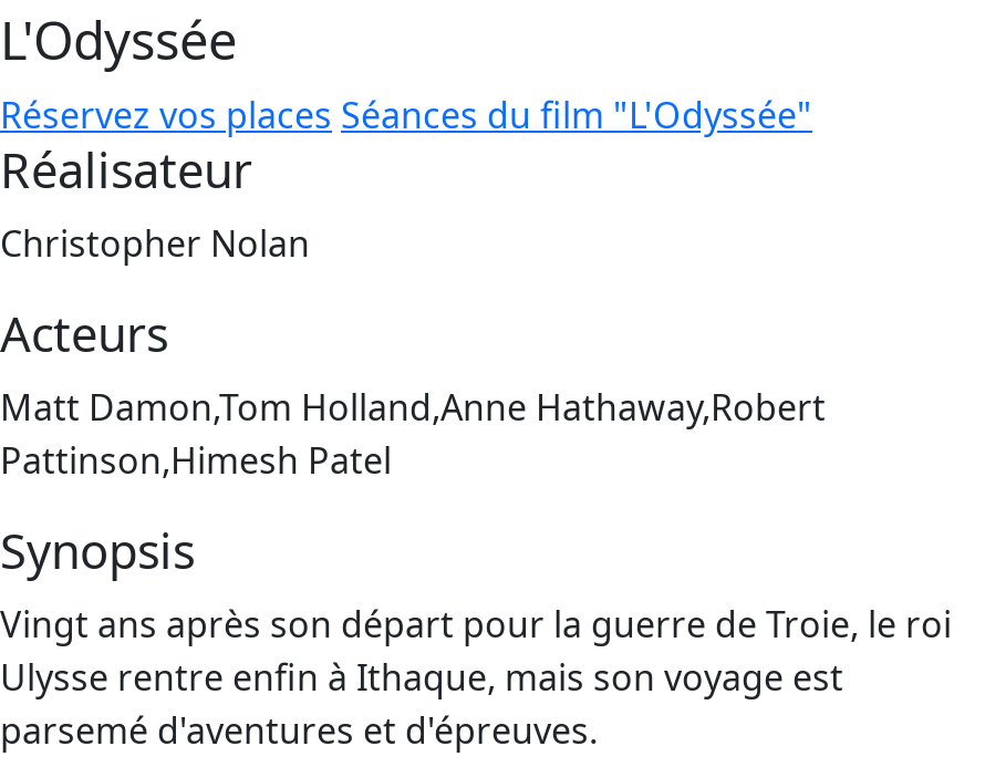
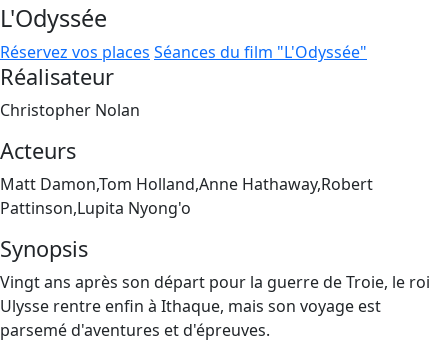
- Pattinson,Himesh Patel
+ Pattinson,Lupita Nyong'o
